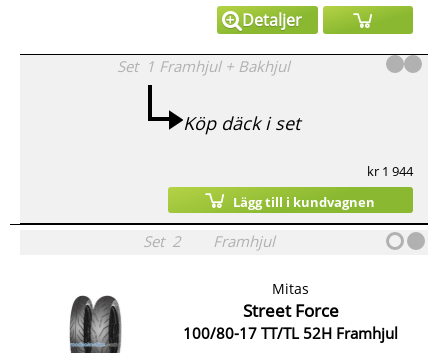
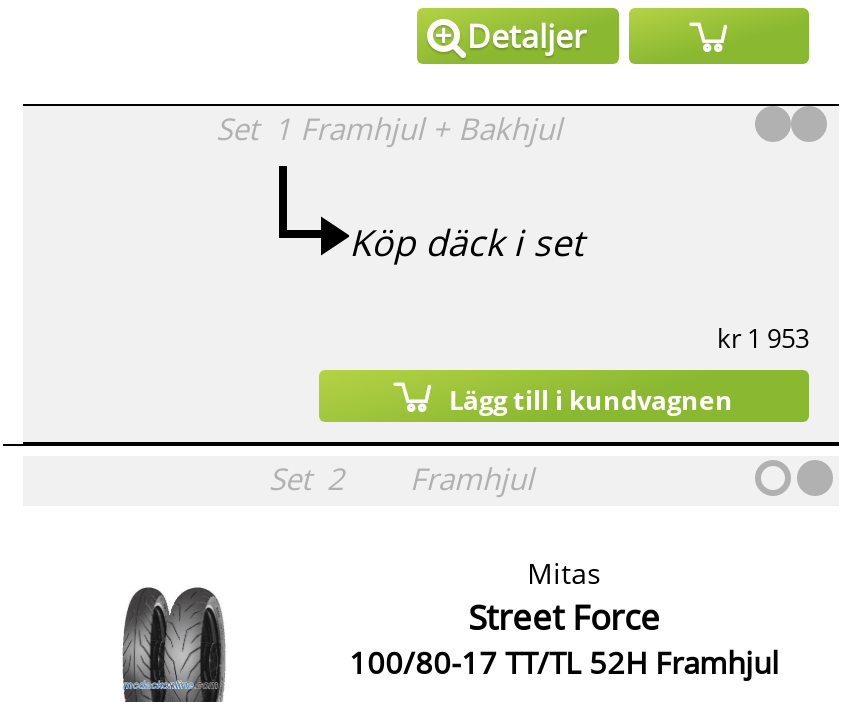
- kr 1 944
+ kr 1 953
